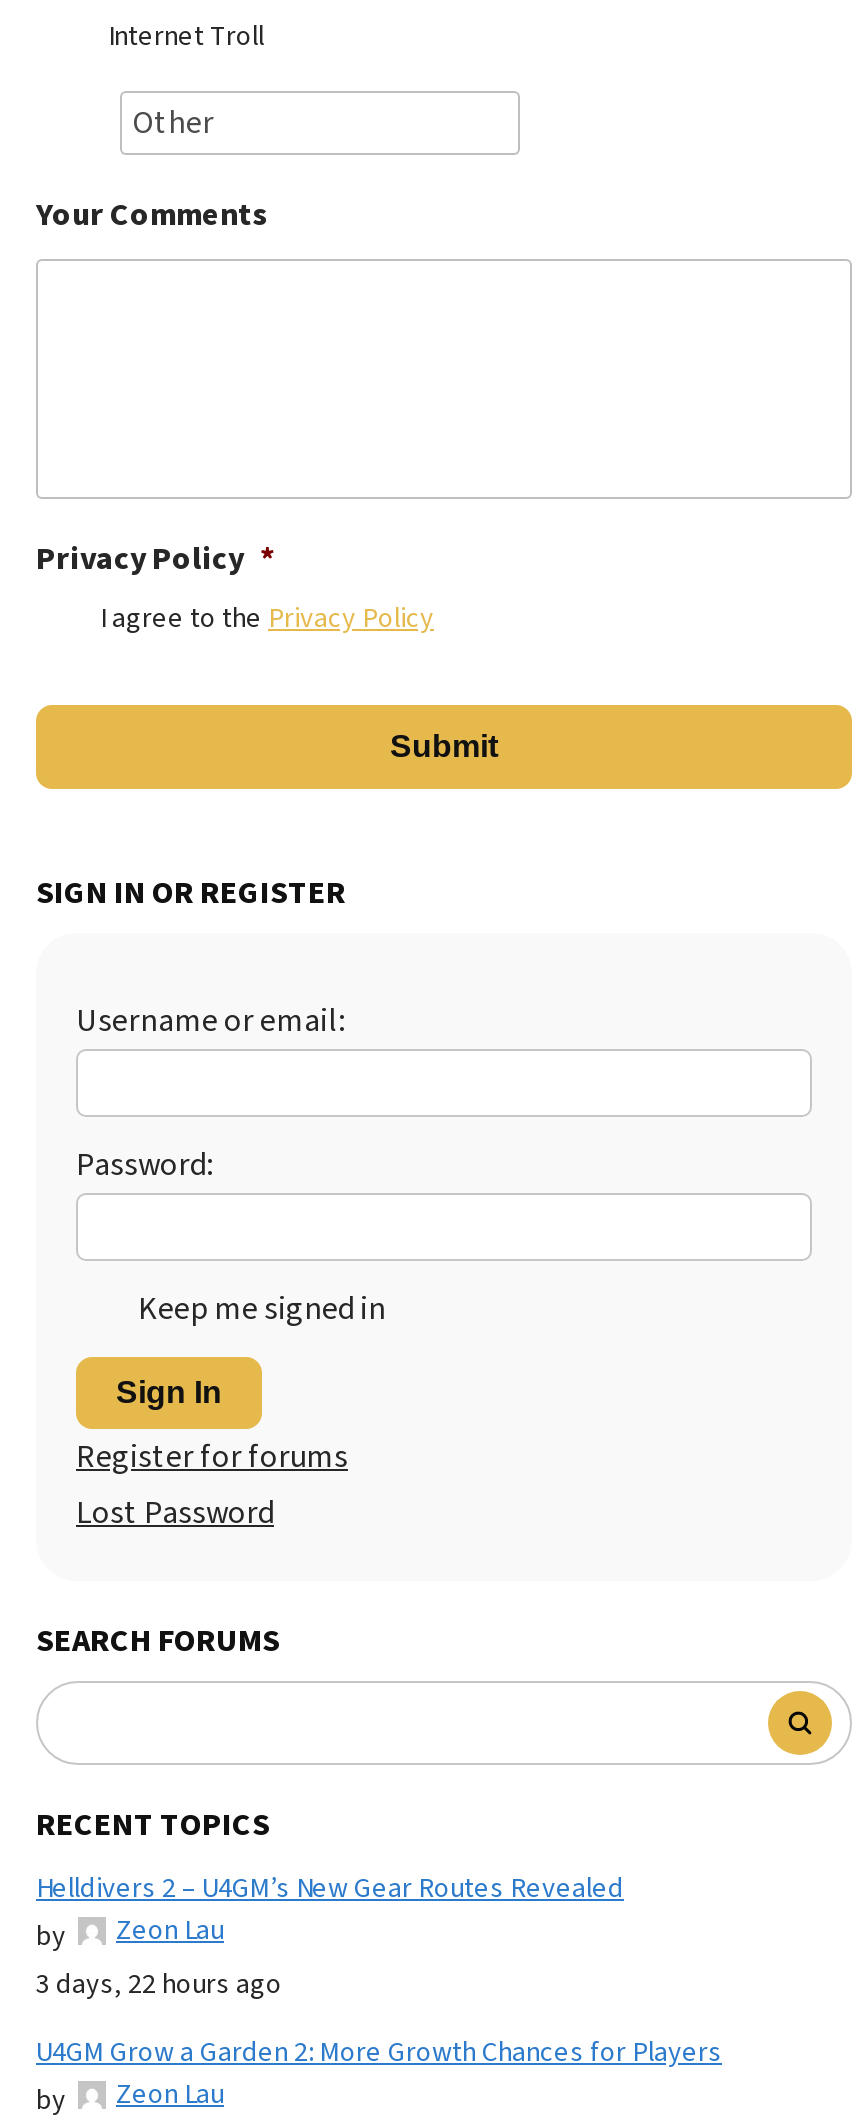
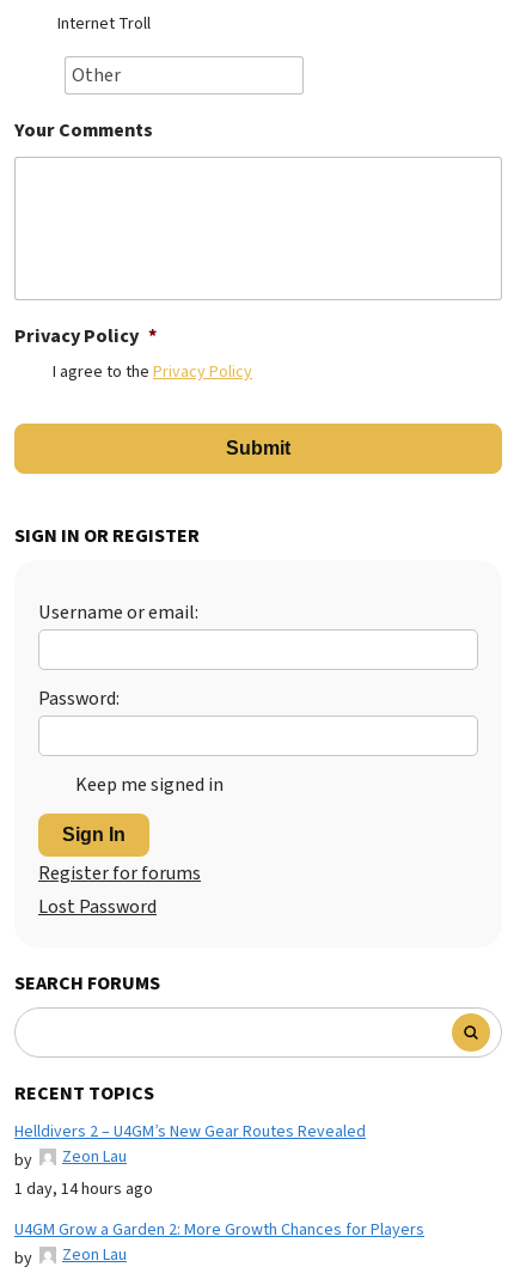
- 3 days, 22 hours ago
+ 1 day, 14 hours ago
